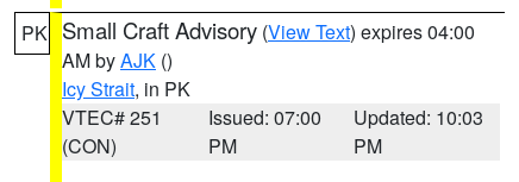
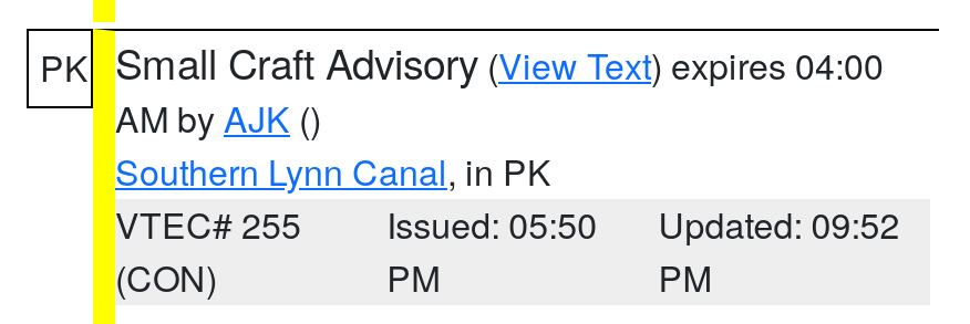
- Icy Strait, in PK
- VTEC# 251
+ Southern Lynn Canal, in PK
+ VTEC# 255

- Issued: 07:00
+ Issued: 05:50

- Updated: 10:03
+ Updated: 09:52
